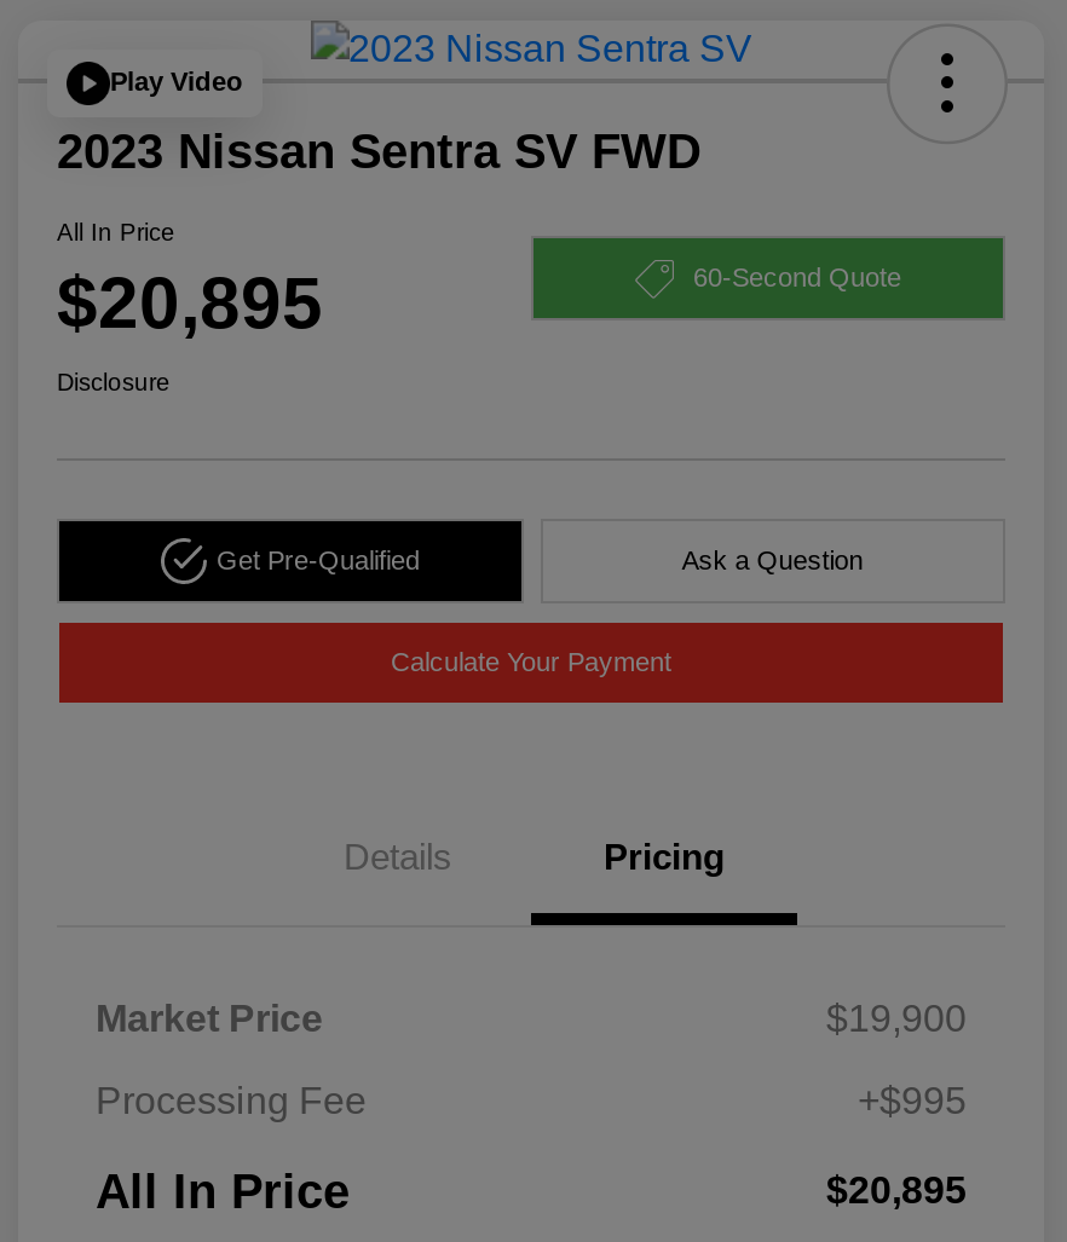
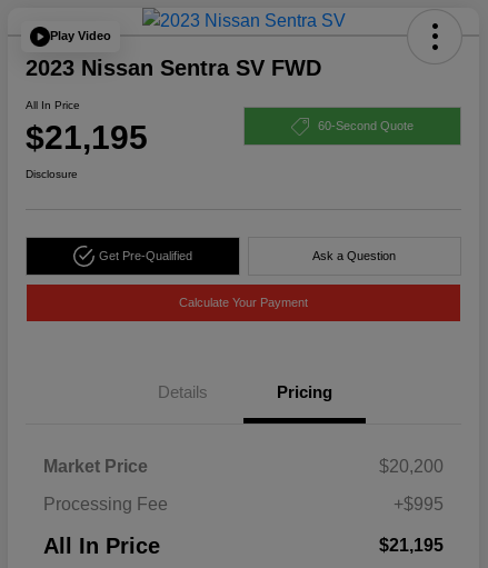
- $20,895
+ $21,195

- $19,900
+ $20,200

- $20,895
+ $21,195
